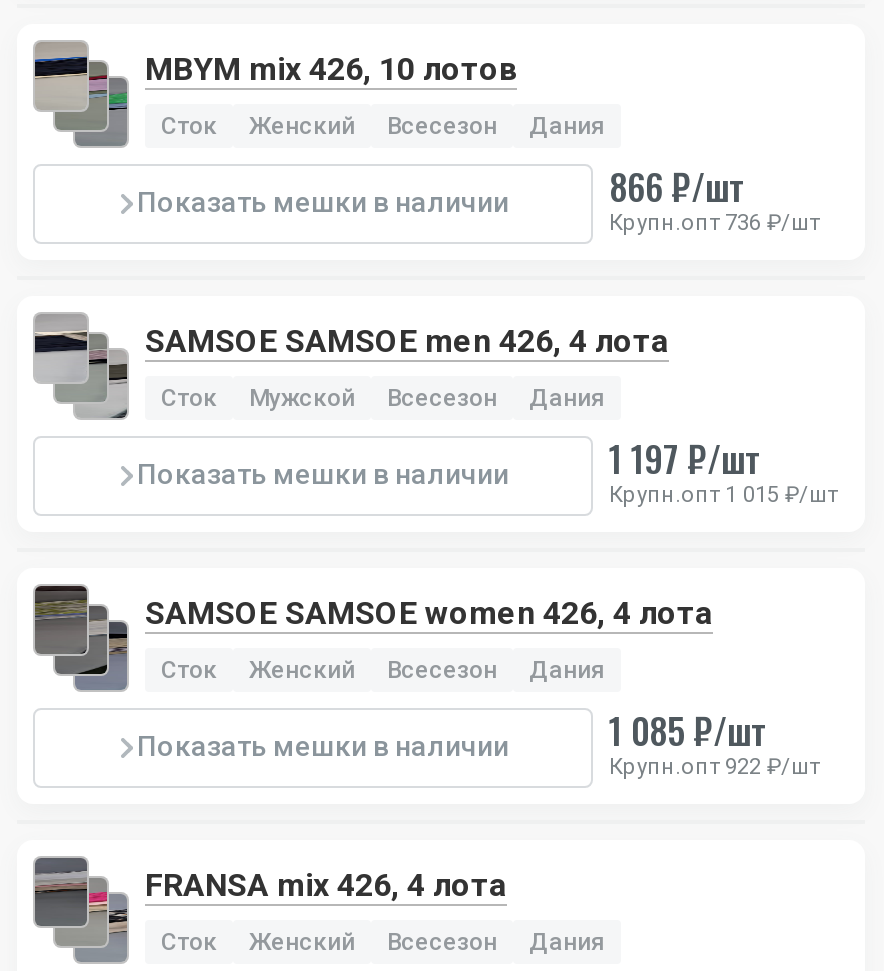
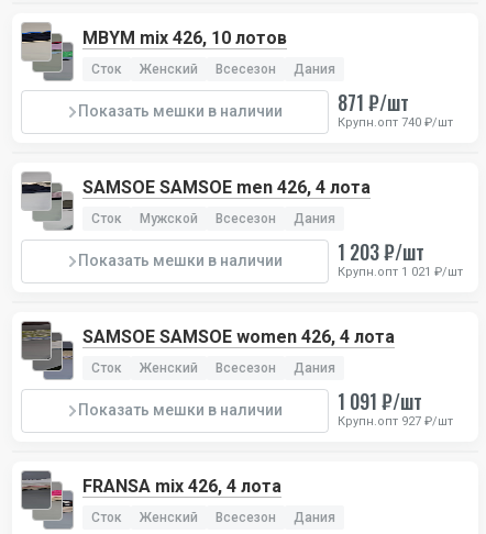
- 866 ₽/шт
+ 871 ₽/шт

- Крупн.опт 736 ₽/шт
+ Крупн.опт 740 ₽/шт

- 1 197 ₽/шт
+ 1 203 ₽/шт

- Крупн.опт 1 015 ₽/шт
+ Крупн.опт 1 021 ₽/шт

- 1 085 ₽/шт
+ 1 091 ₽/шт

- Крупн.опт 922 ₽/шт
+ Крупн.опт 927 ₽/шт
